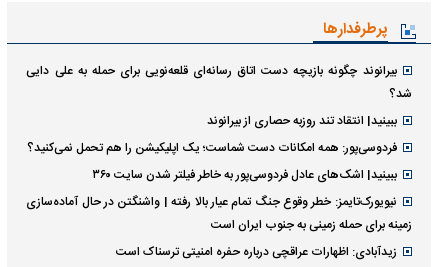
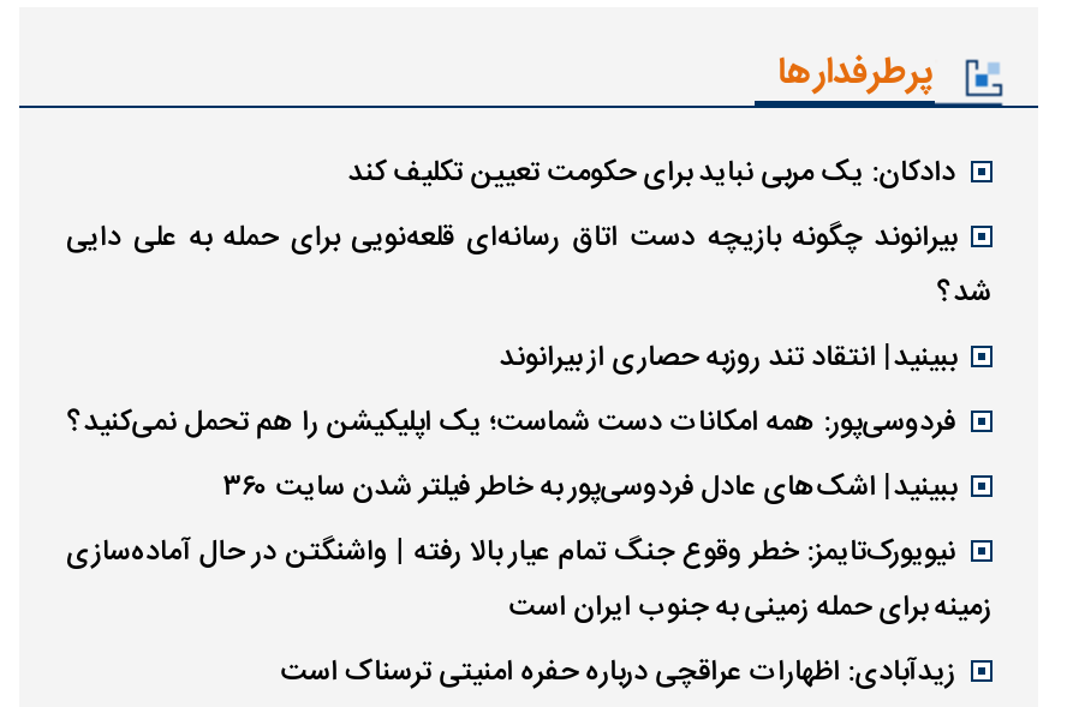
+ دادکان: یک مربی نباید برای حکومت تعیین تکلیف کند
